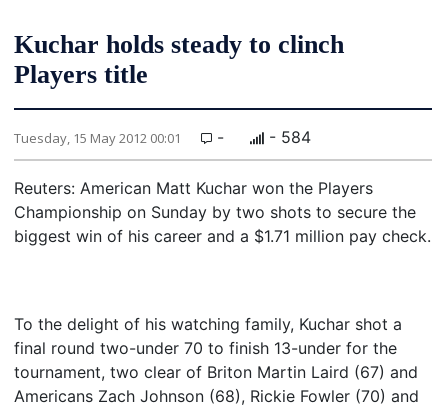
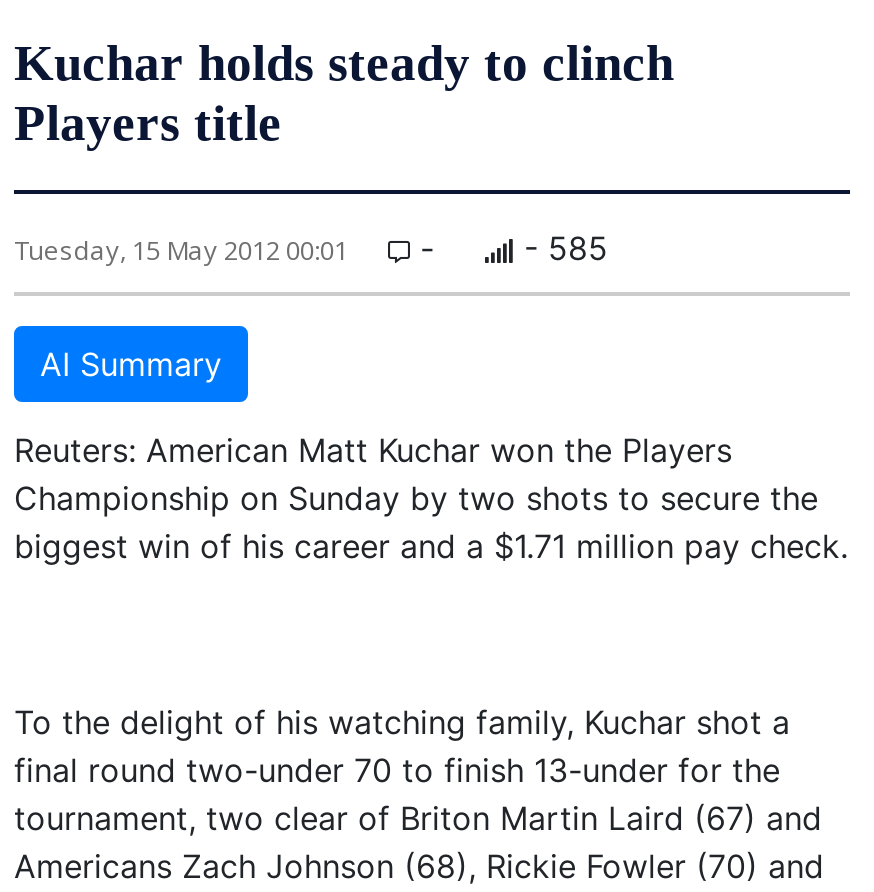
- - 584
+ - 585
+ AI Summary
